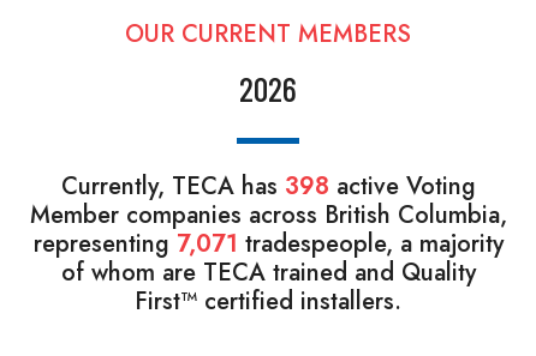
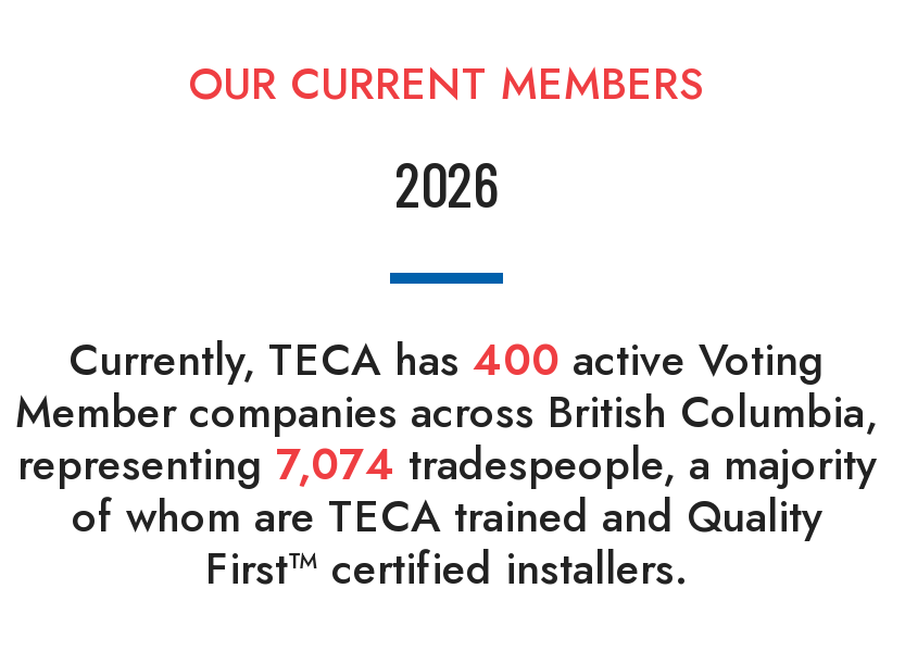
- Currently, TECA has 398 active Voting
+ Currently, TECA has 400 active Voting

- representing 7,071 tradespeople, a majority
+ representing 7,074 tradespeople, a majority
